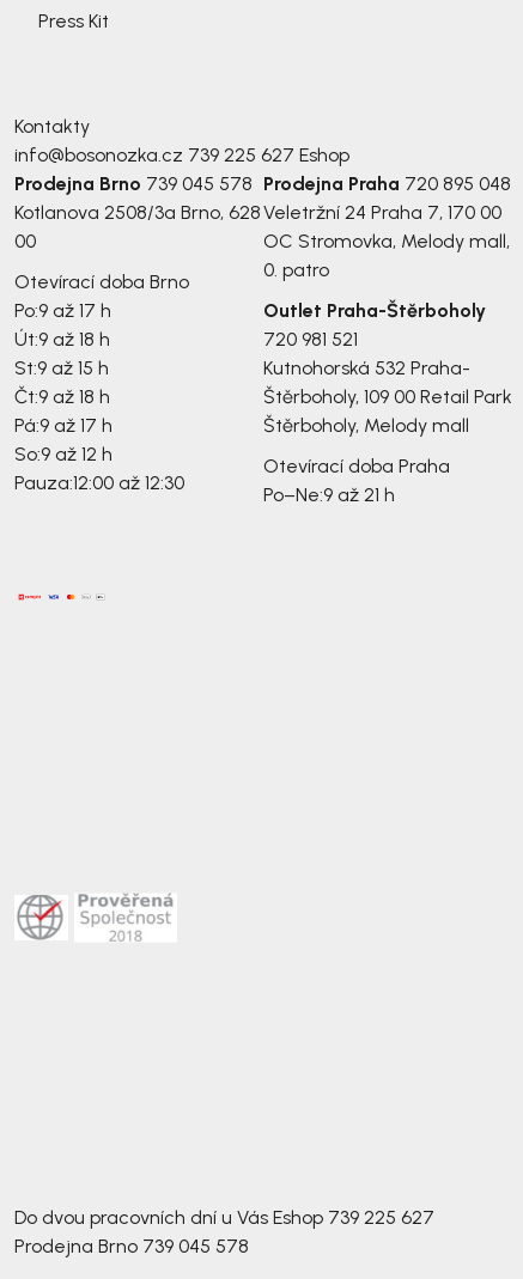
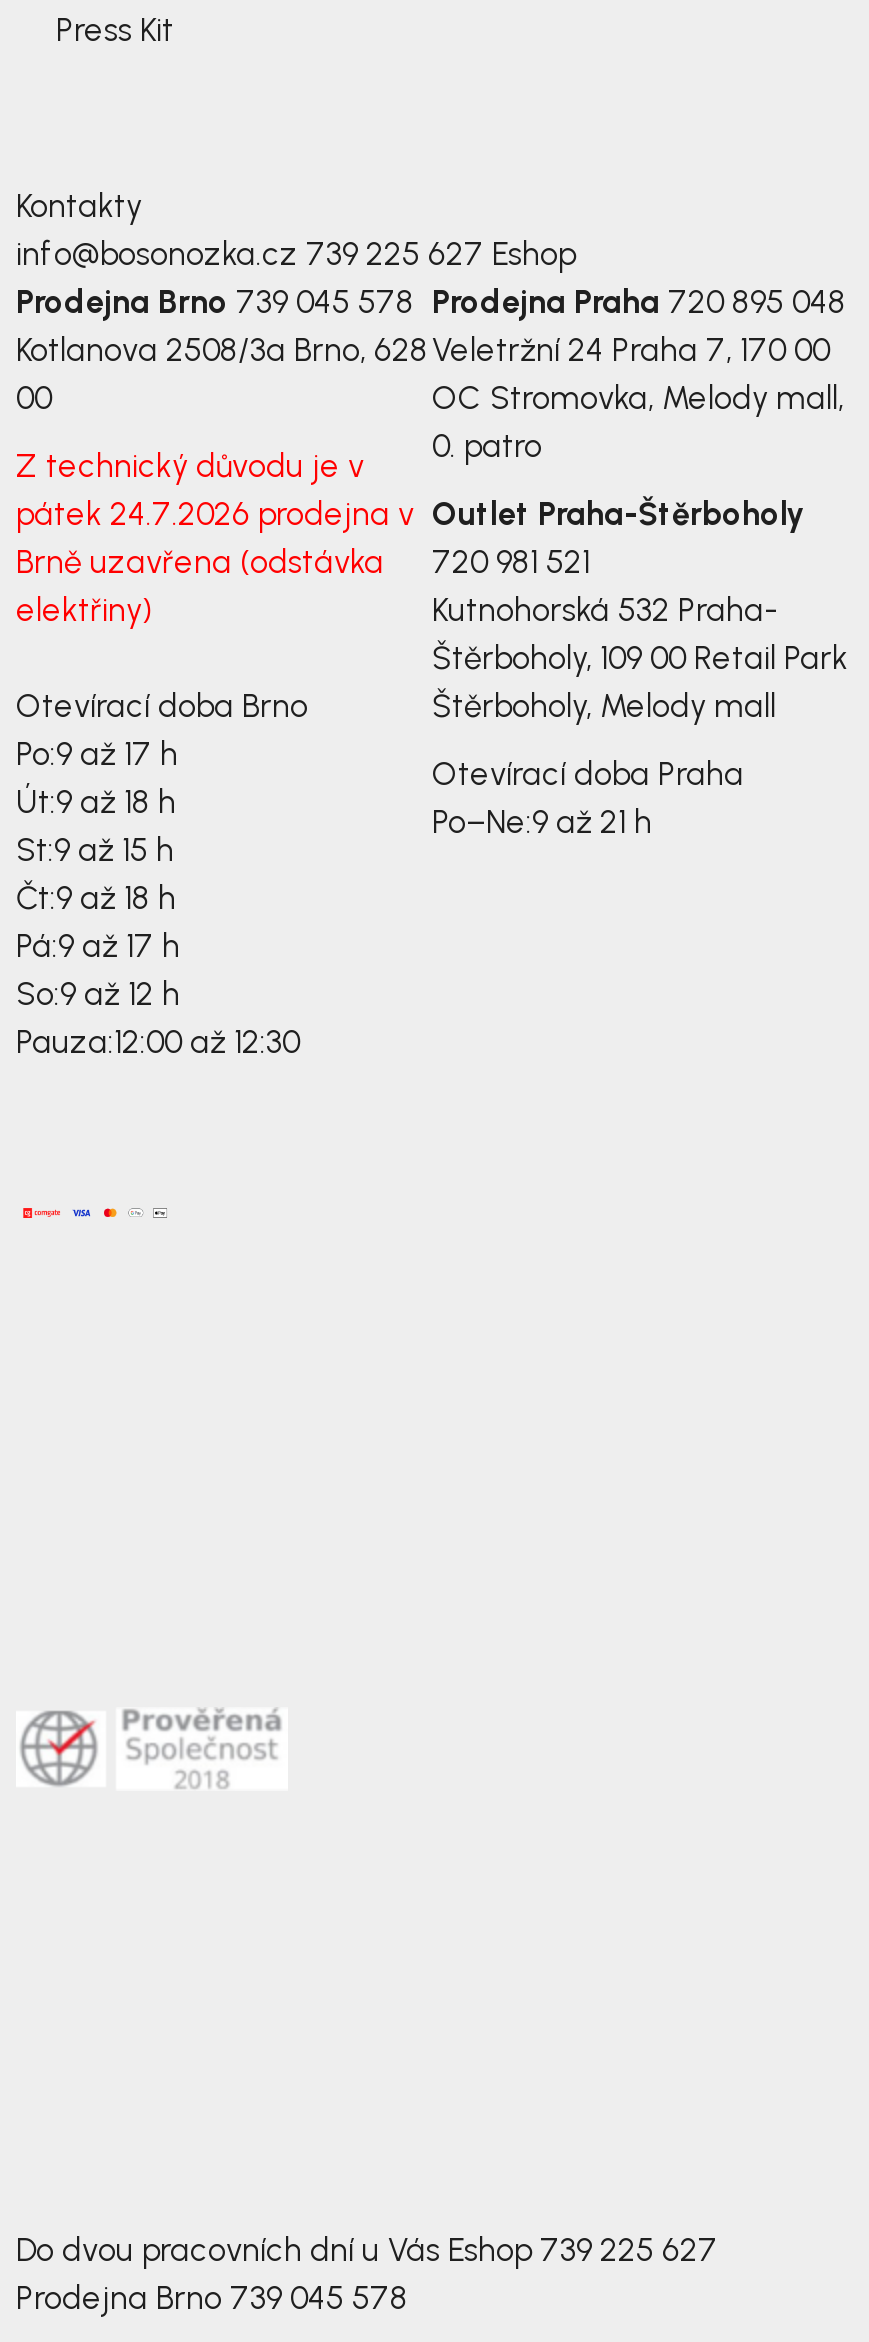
+ Z technický důvodu je v
+ pátek 24.7.2026 prodejna v
+ Brně uzavřena (odstávka
+ elektřiny)
